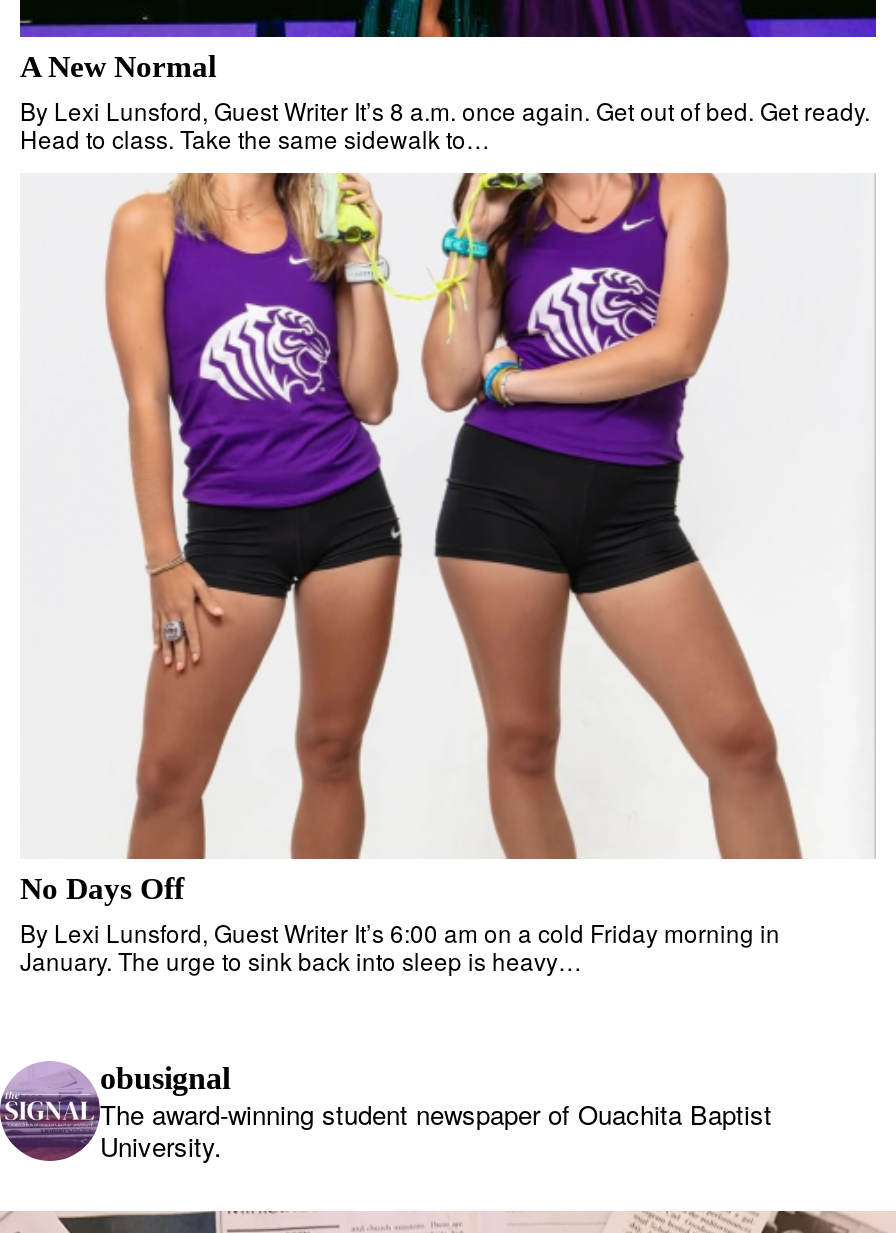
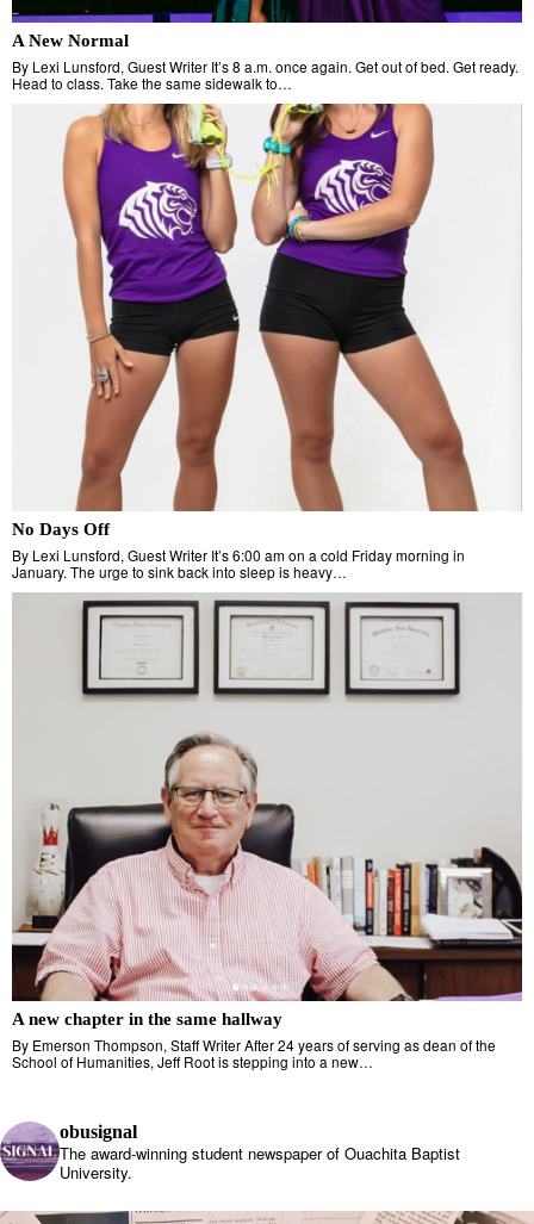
+ [image]
+ A new chapter in the same hallway
+ By Emerson Thompson, Staff Writer After 24 years of serving as dean of the
+ School of Humanities, Jeff Root is stepping into a new…
